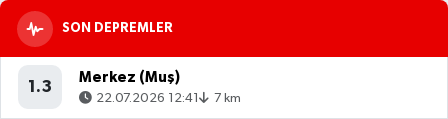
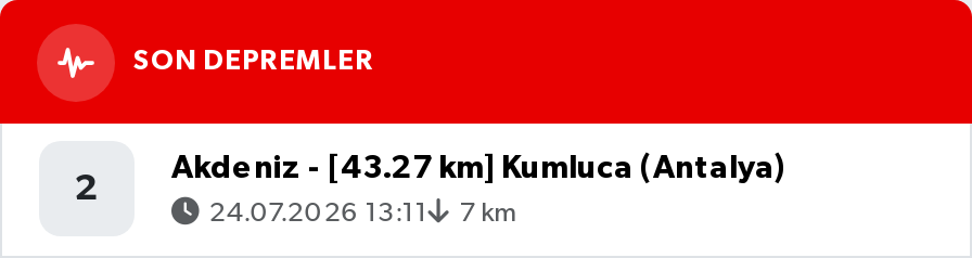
- Merkez (Muş)
+ Akdeniz - [43.27 km] Kumluca (Antalya)

- 1.3
+ 2

- 22.07.2026 12:41 7 km
+ 24.07.2026 13:11 7 km
